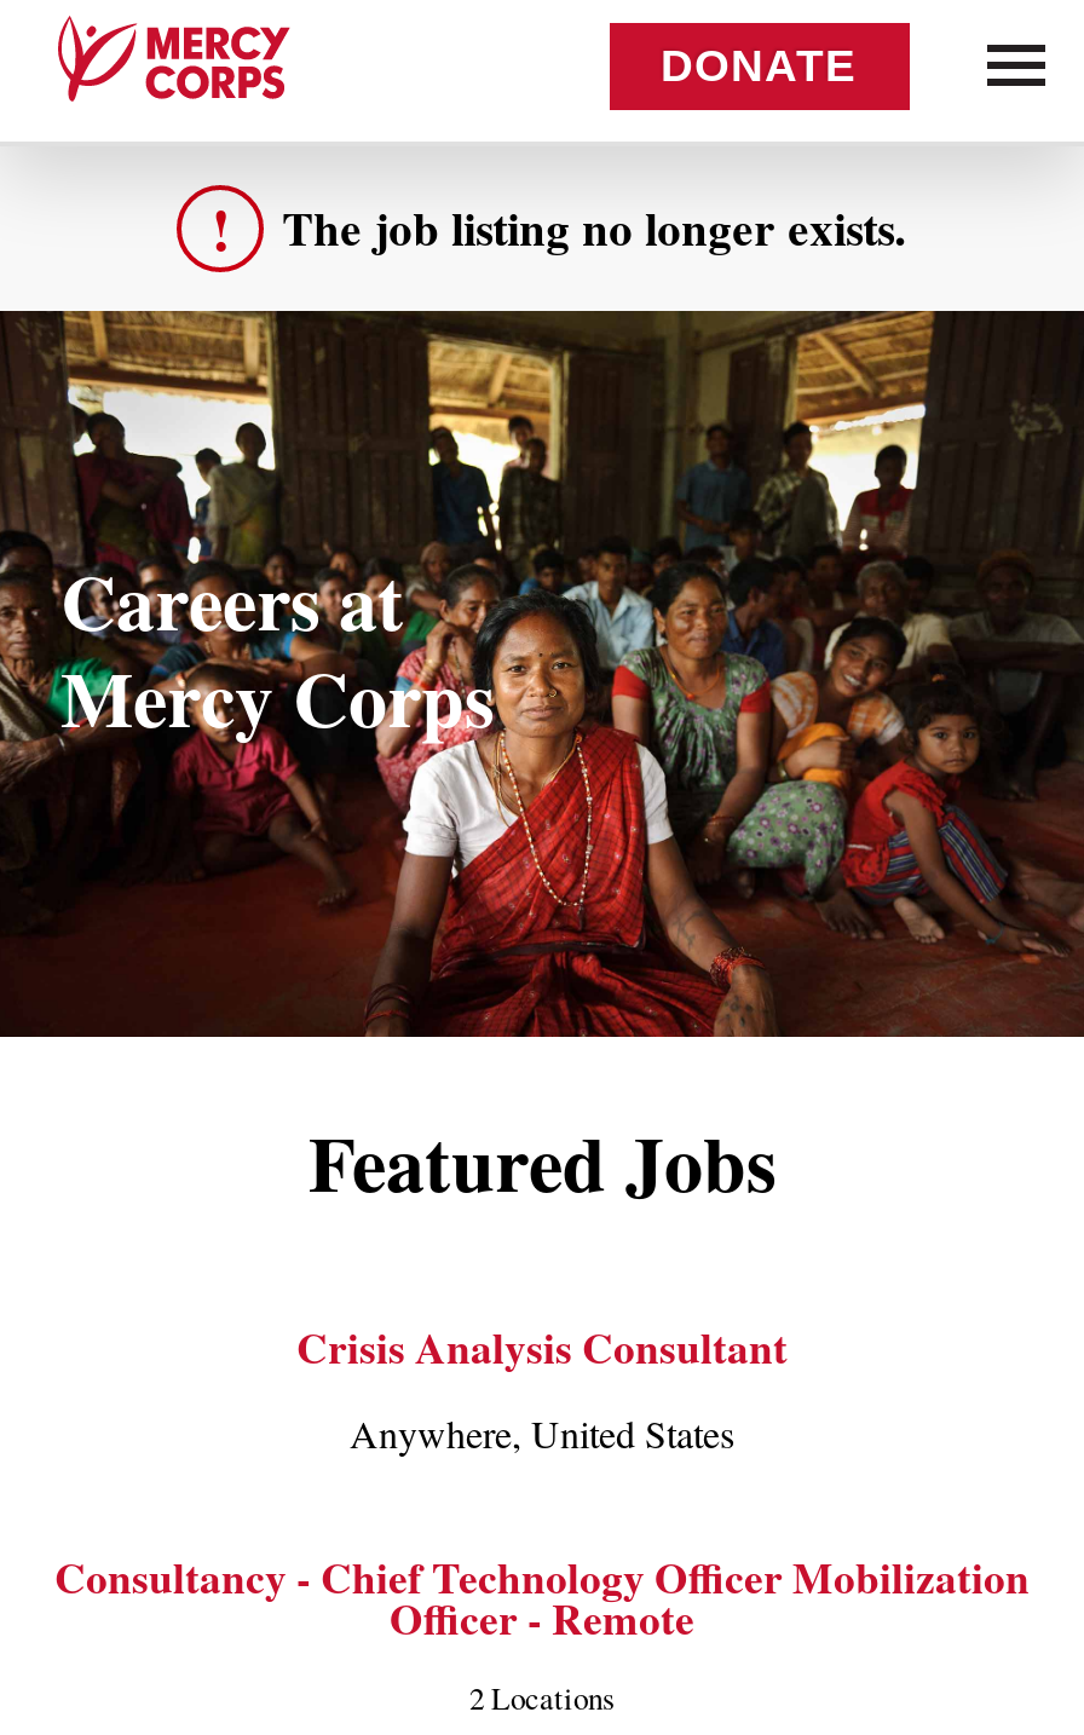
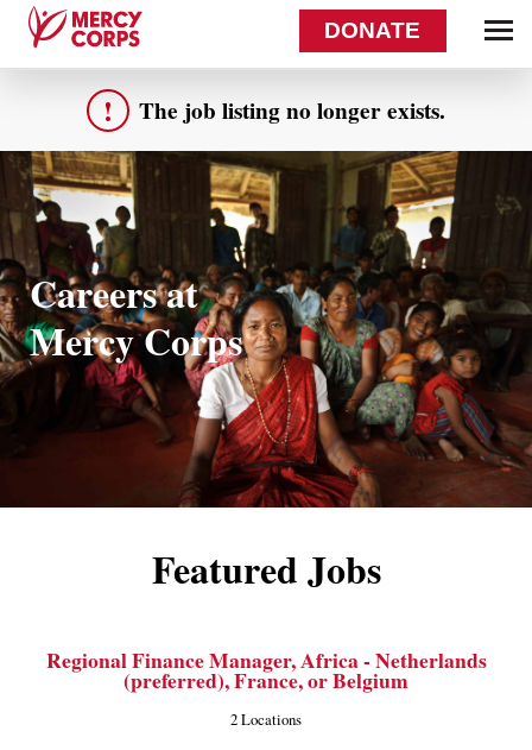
- Crisis Analysis Consultant
- Anywhere, United States
- Consultancy - Chief Technology Officer Mobilization
- Officer - Remote
+ Regional Finance Manager, Africa - Netherlands
+ (preferred), France, or Belgium
